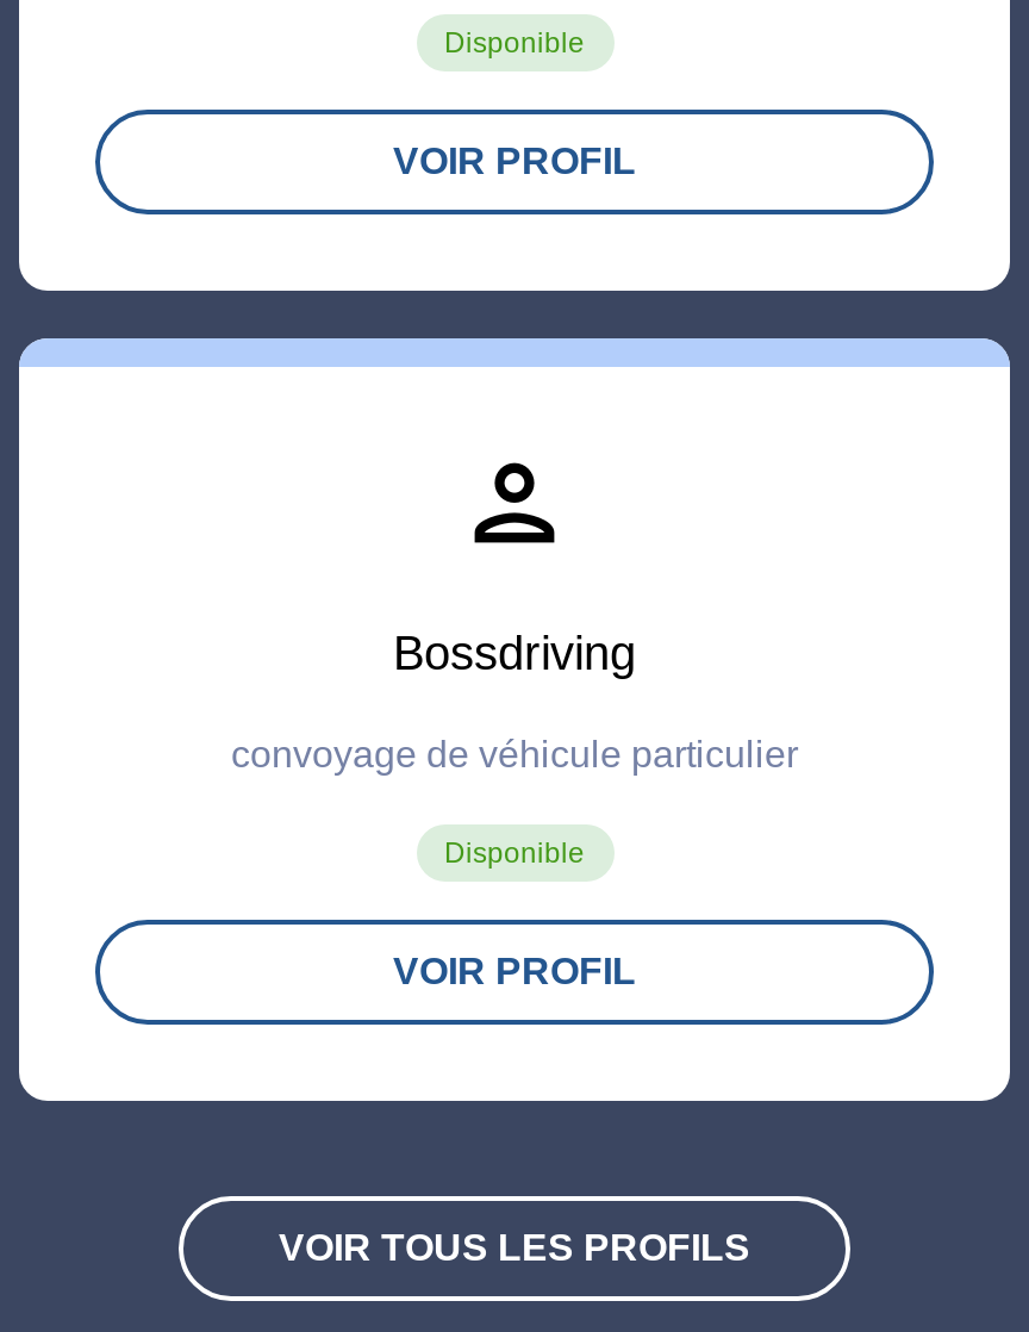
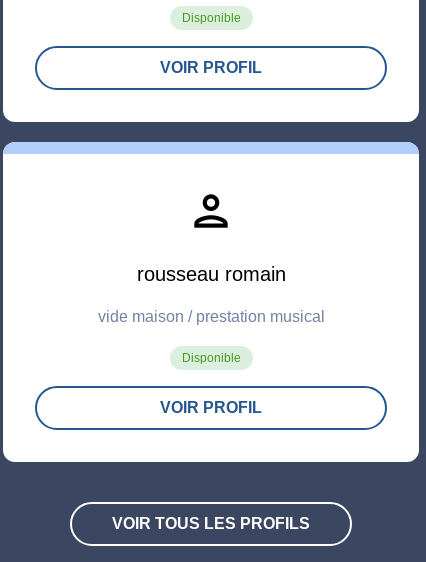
- Bossdriving
+ rousseau romain

- convoyage de véhicule particulier
+ vide maison / prestation musical
